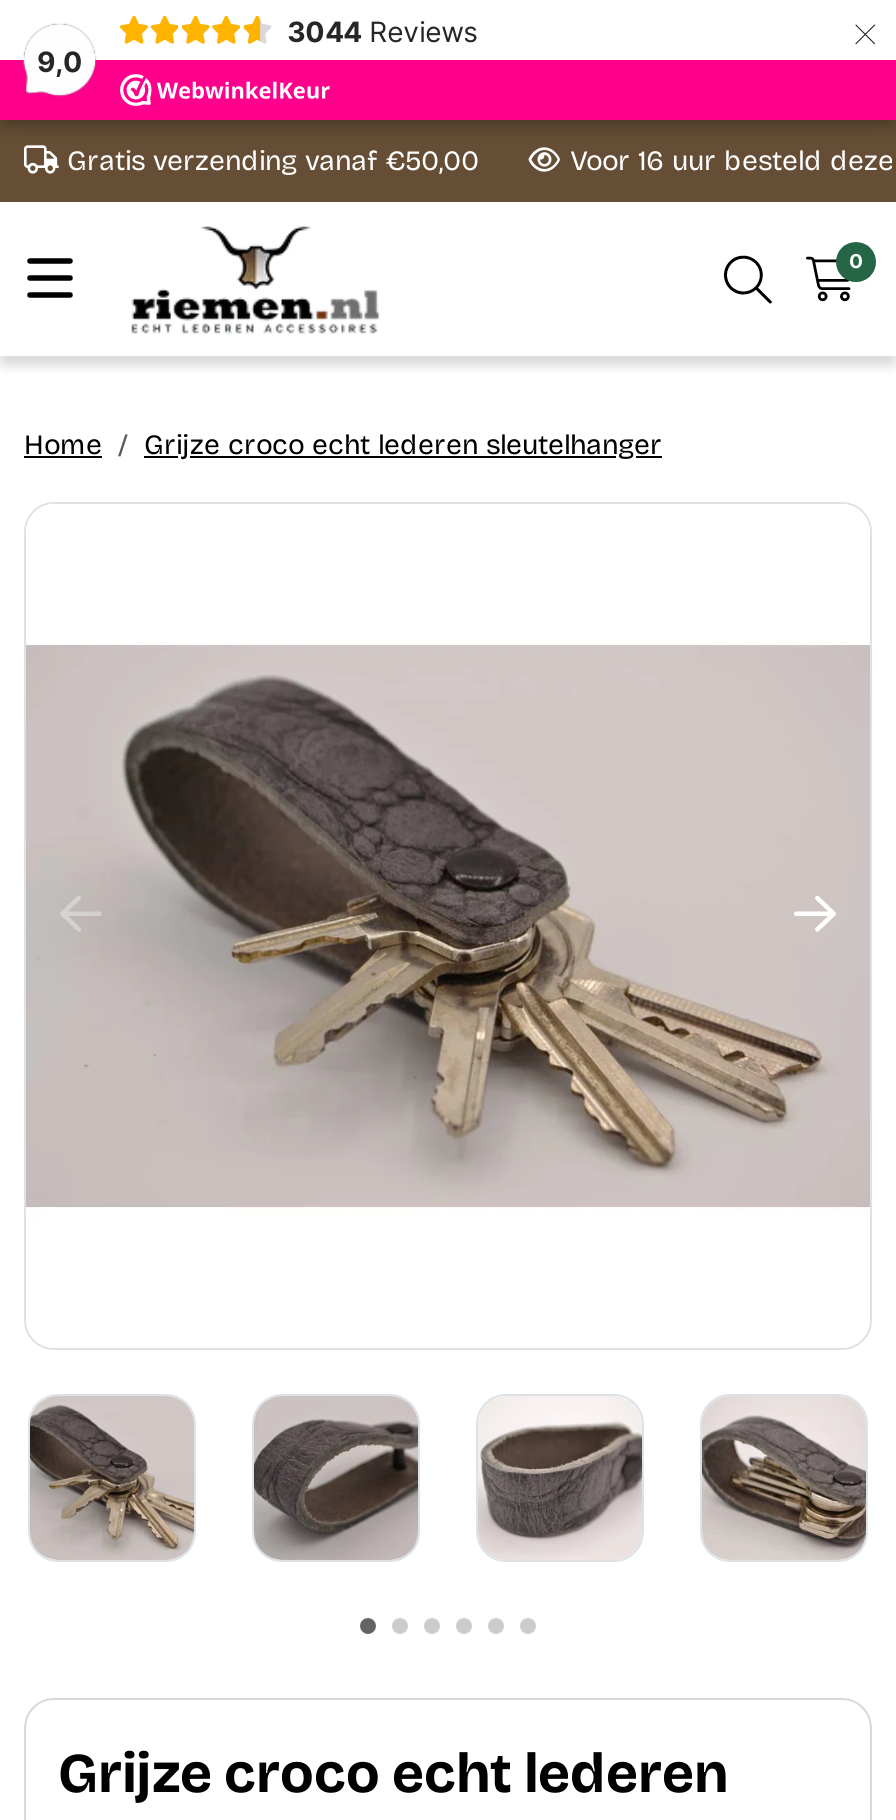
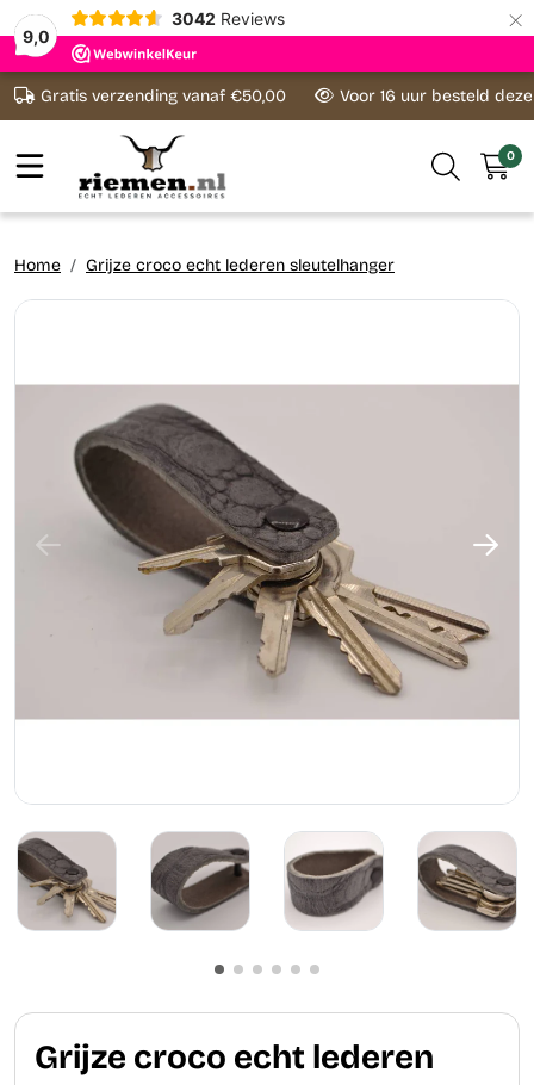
- 3044 Reviews
+ 3042 Reviews
